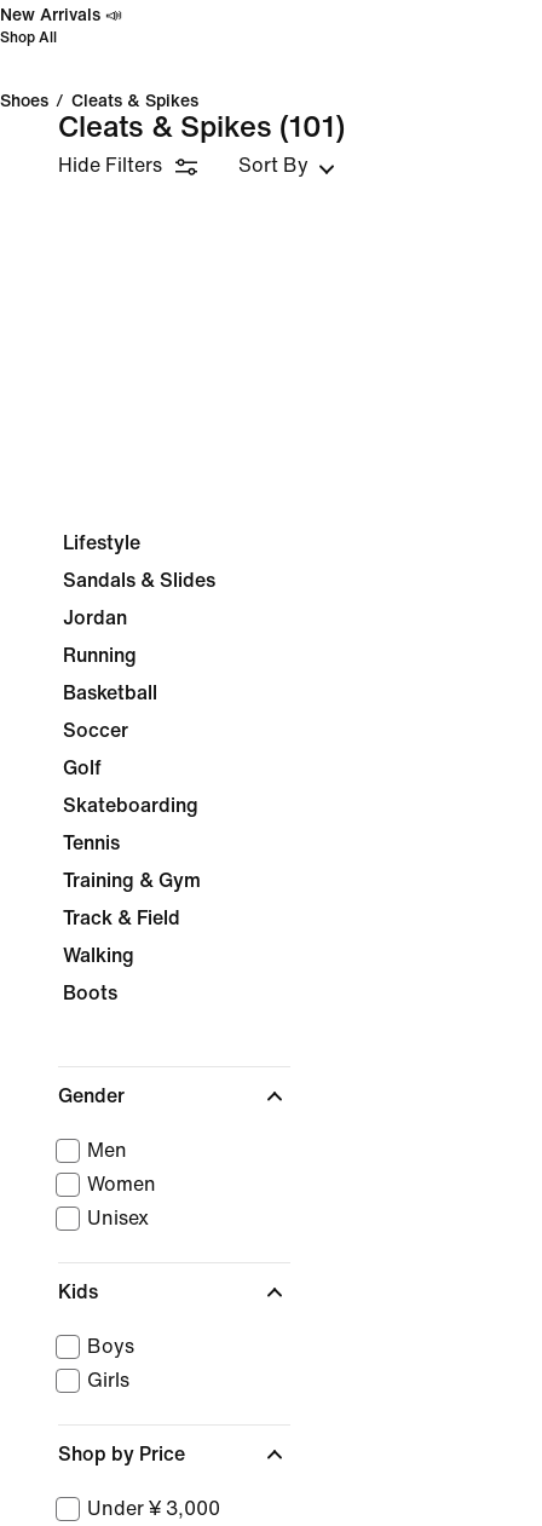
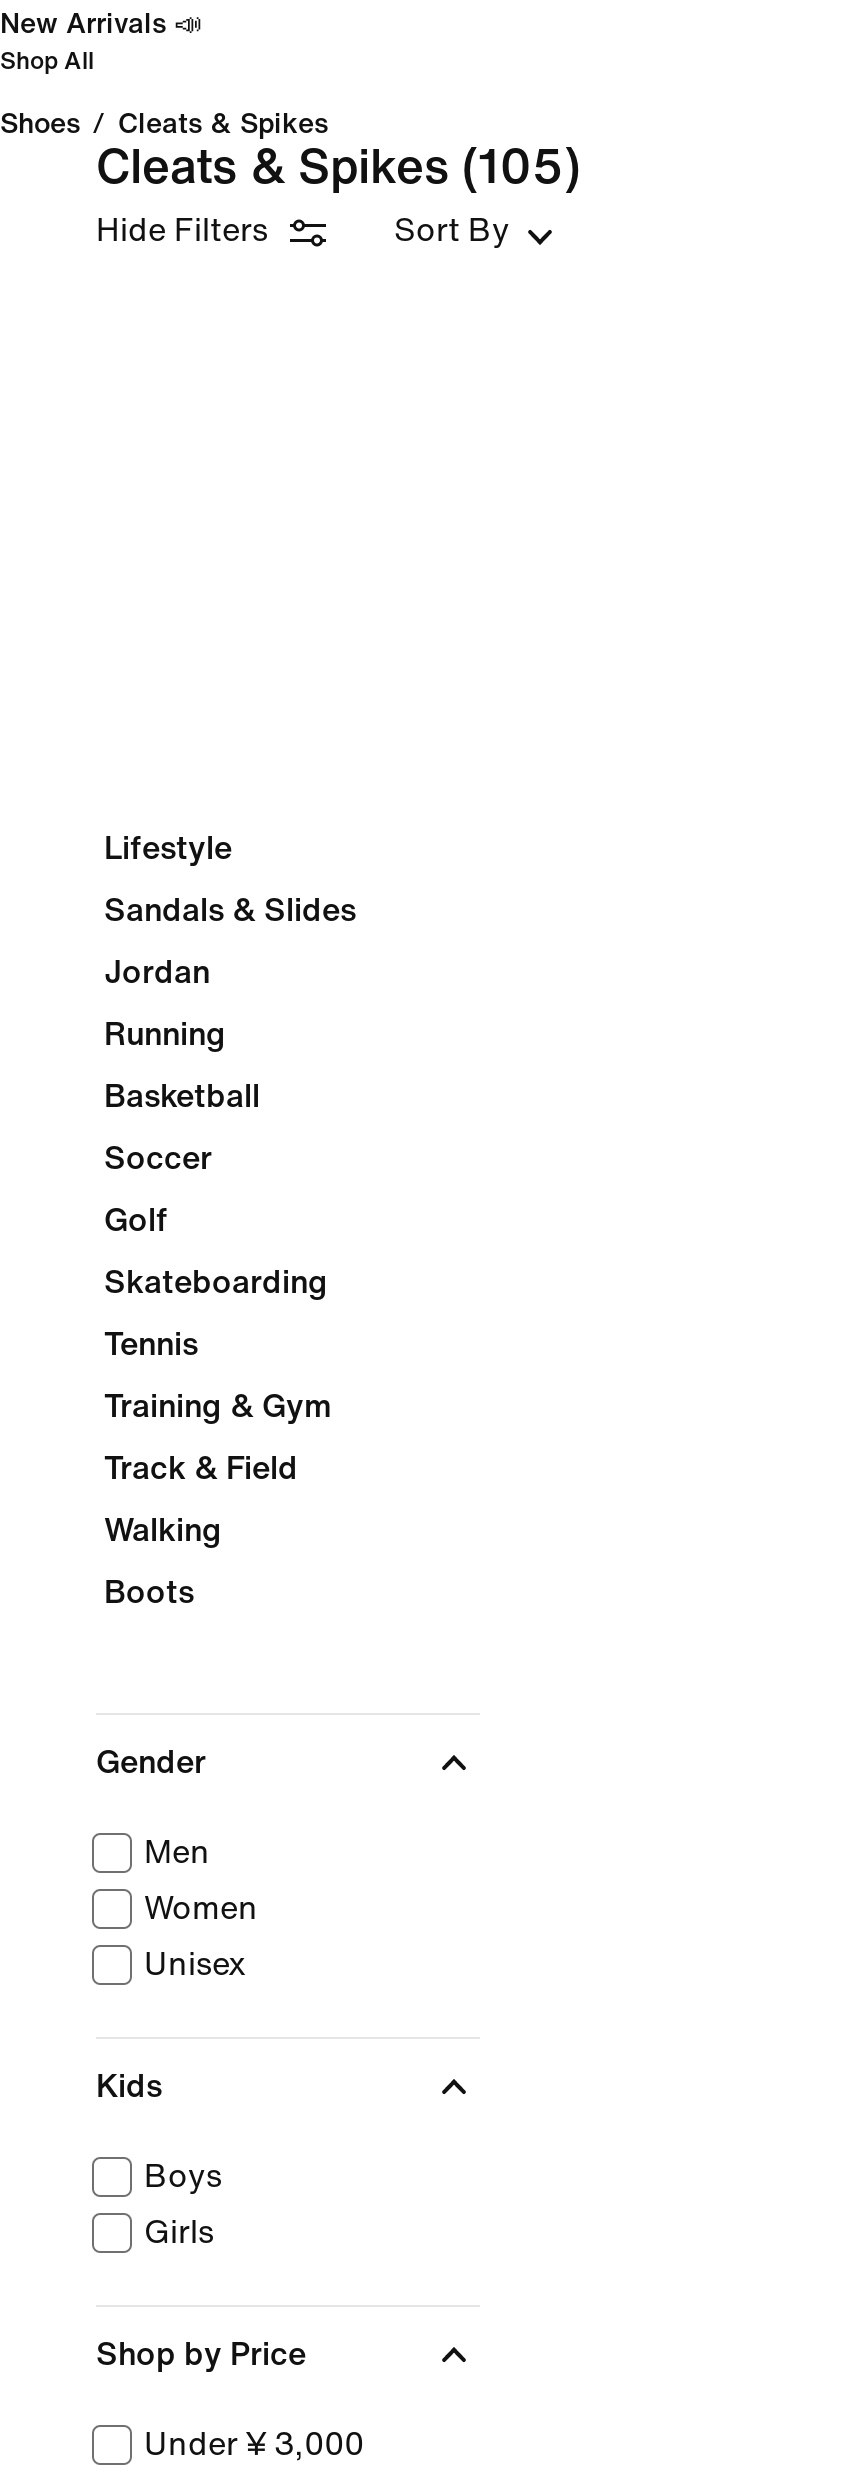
- Cleats & Spikes (101)
+ Cleats & Spikes (105)
